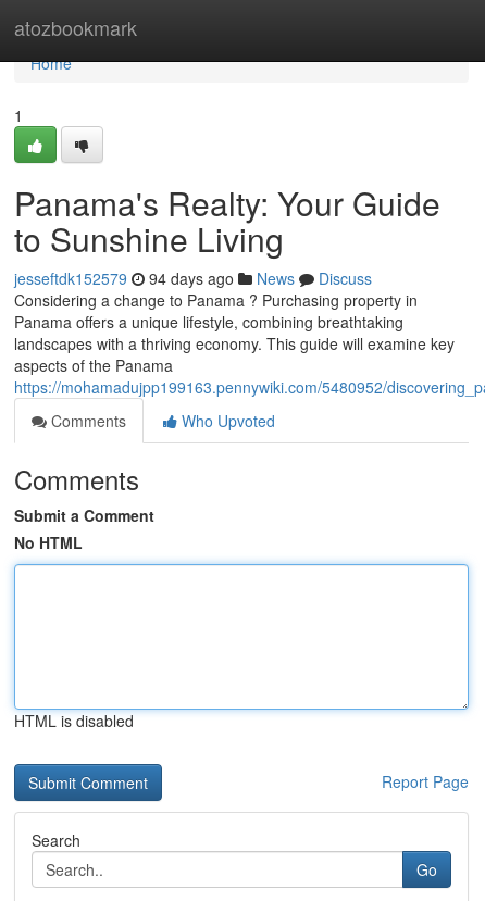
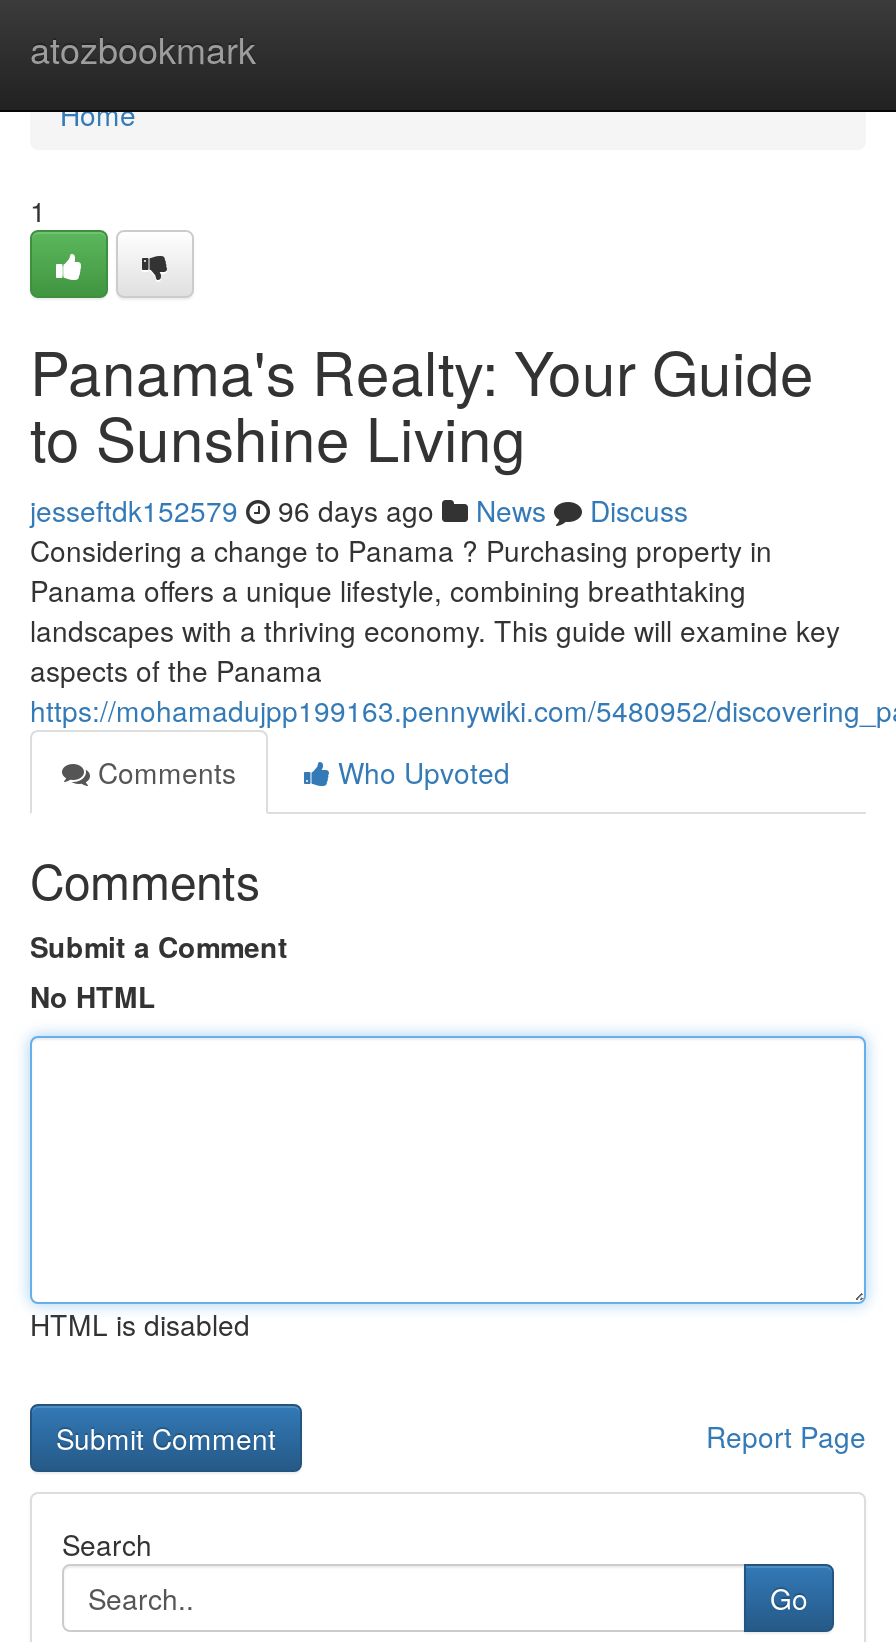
- jesseftdk152579 94 days ago News Discuss
+ jesseftdk152579 96 days ago News Discuss
